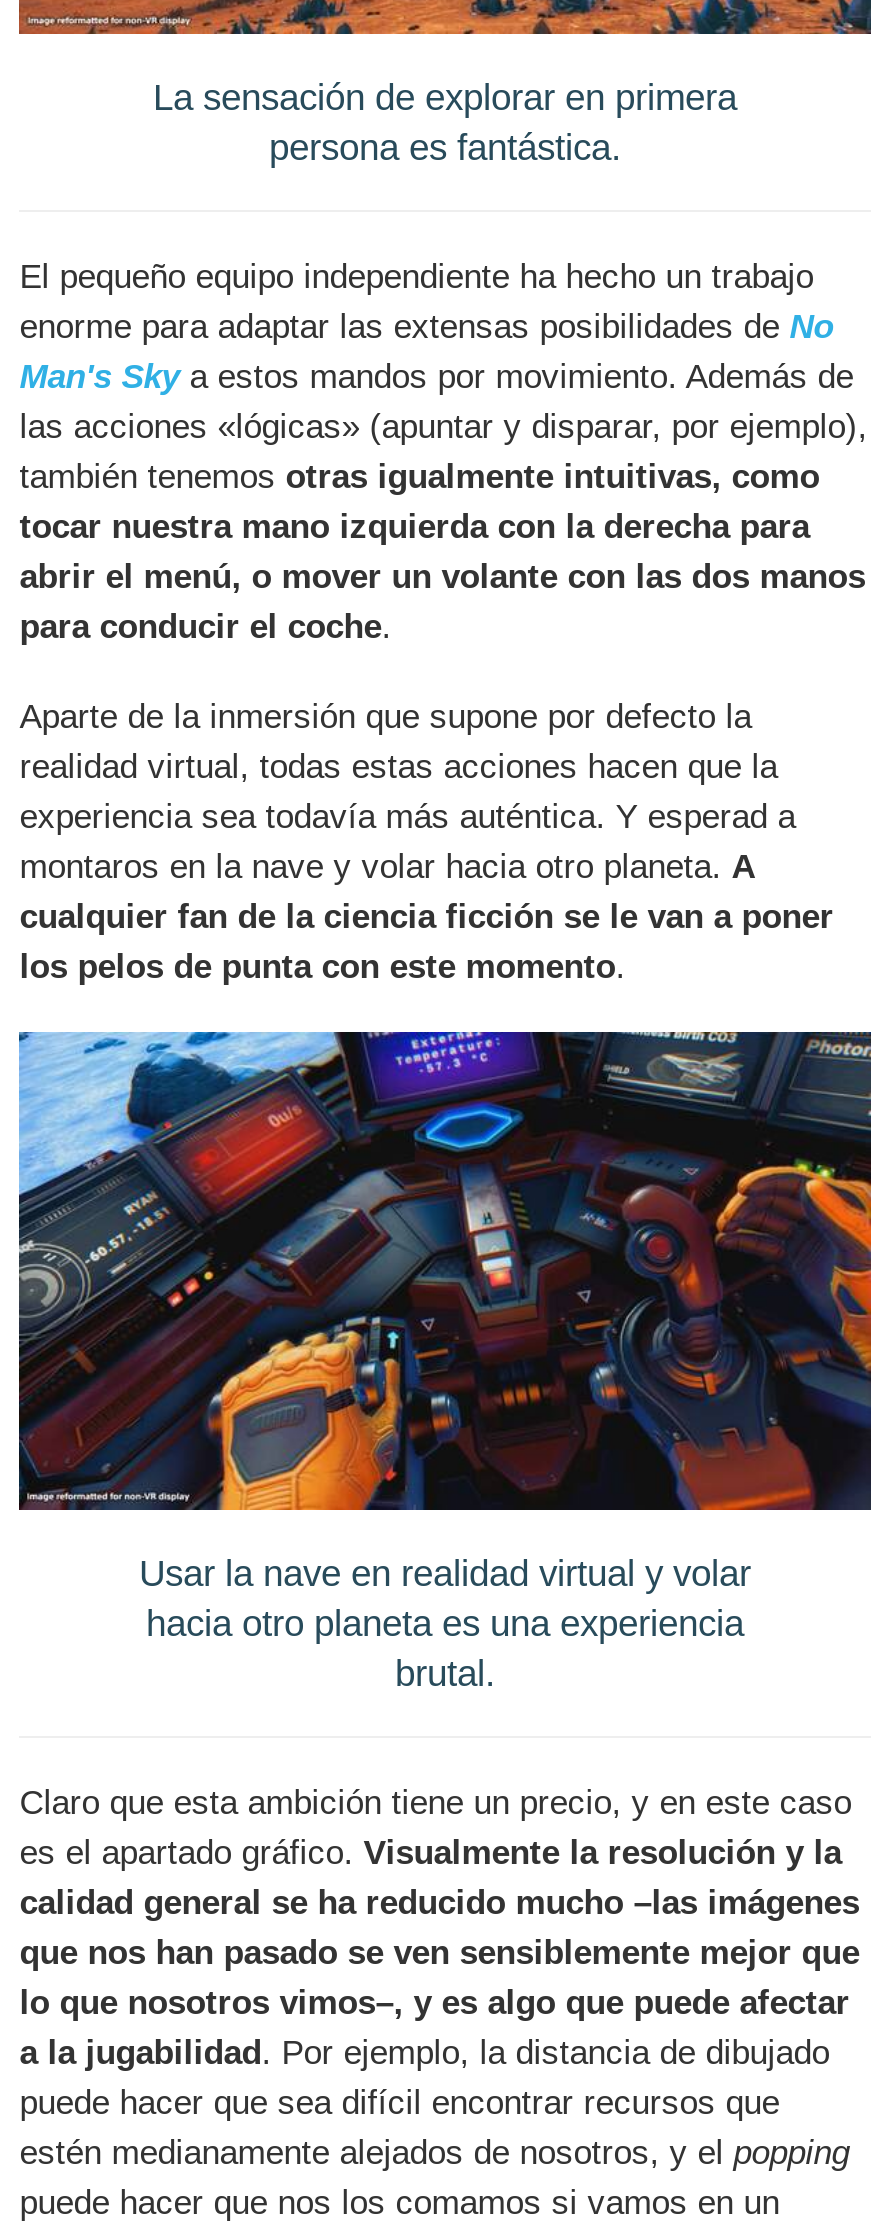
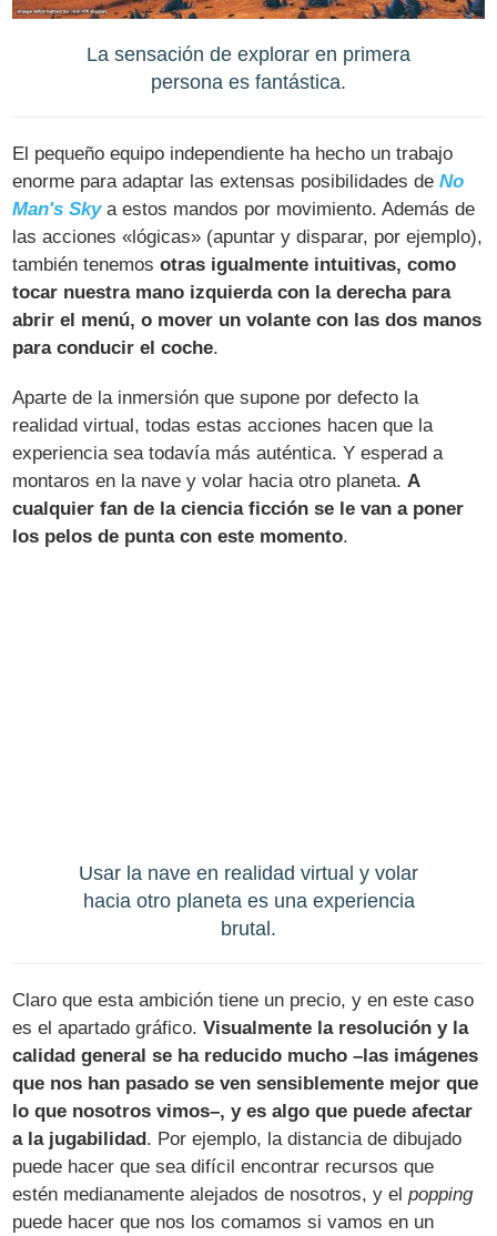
- [image]
